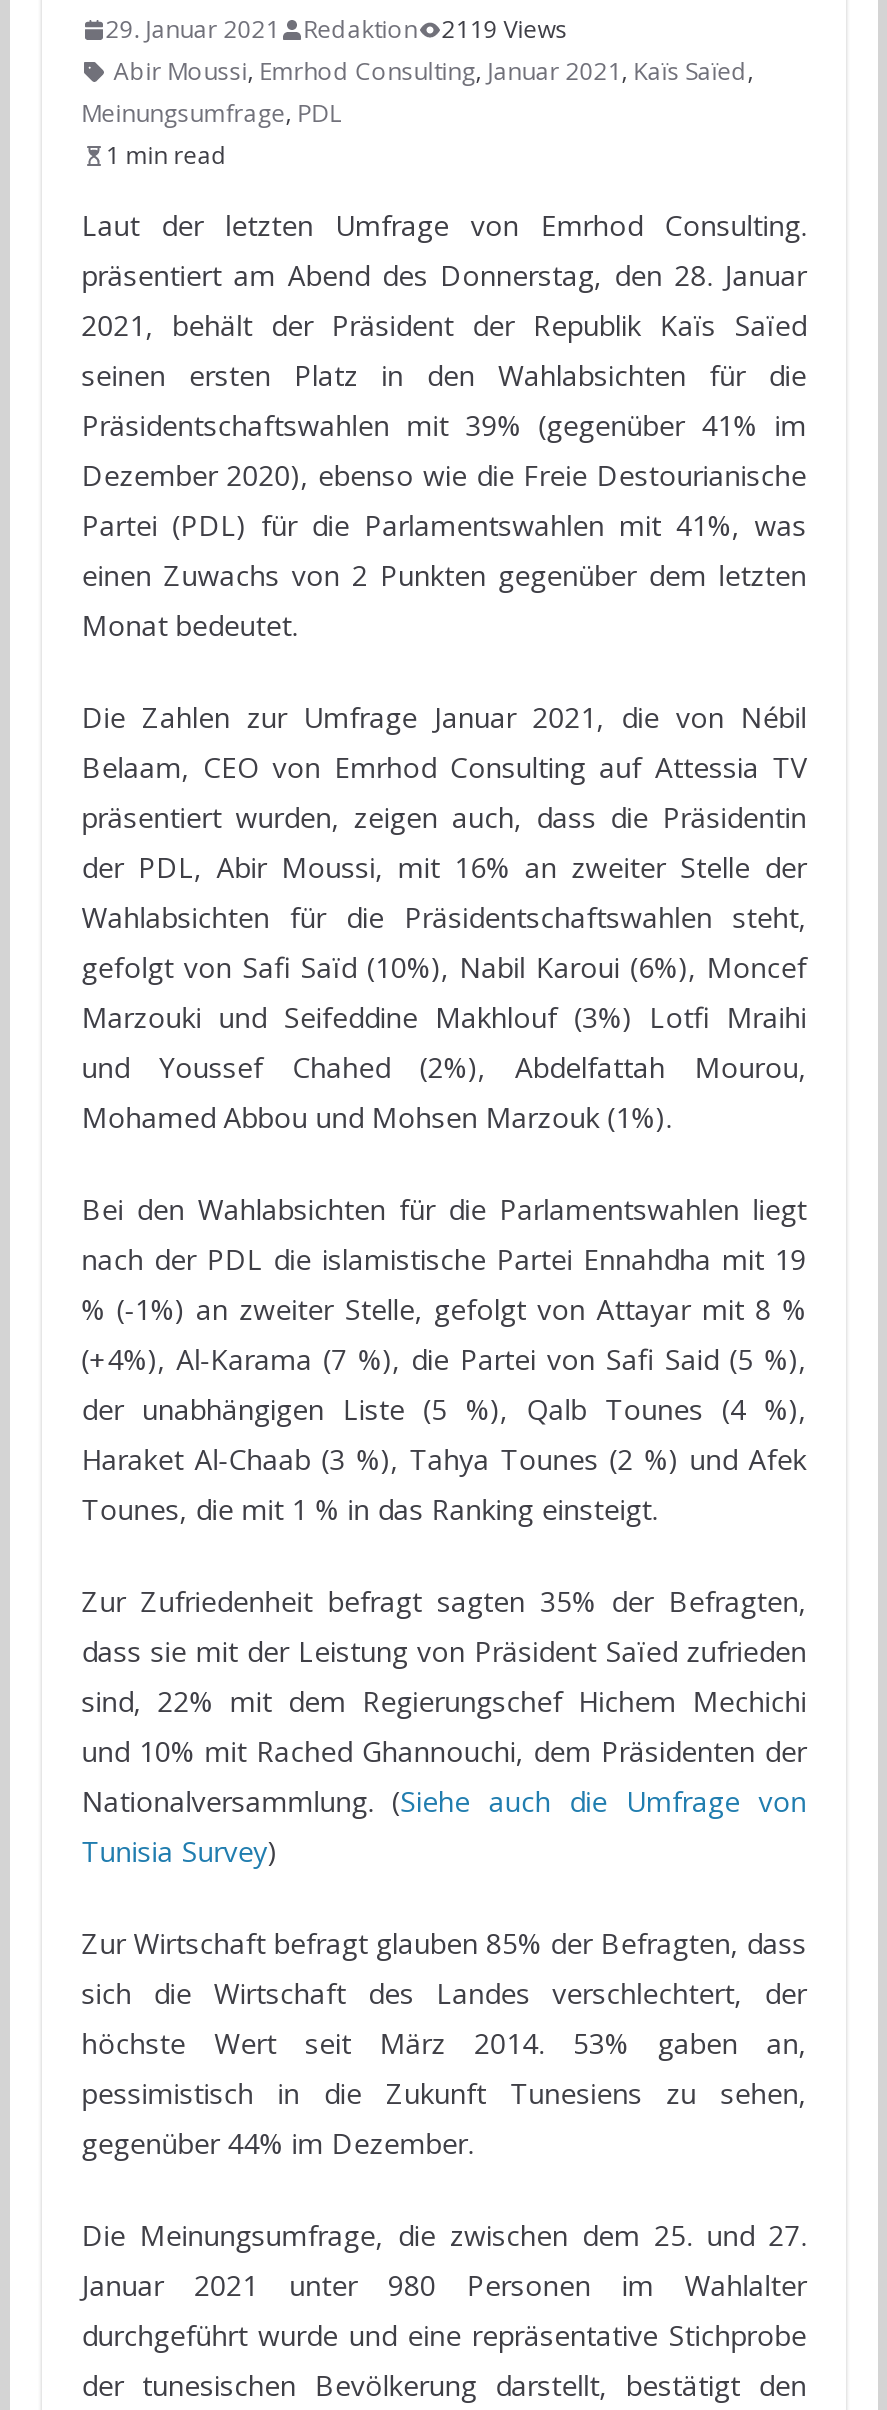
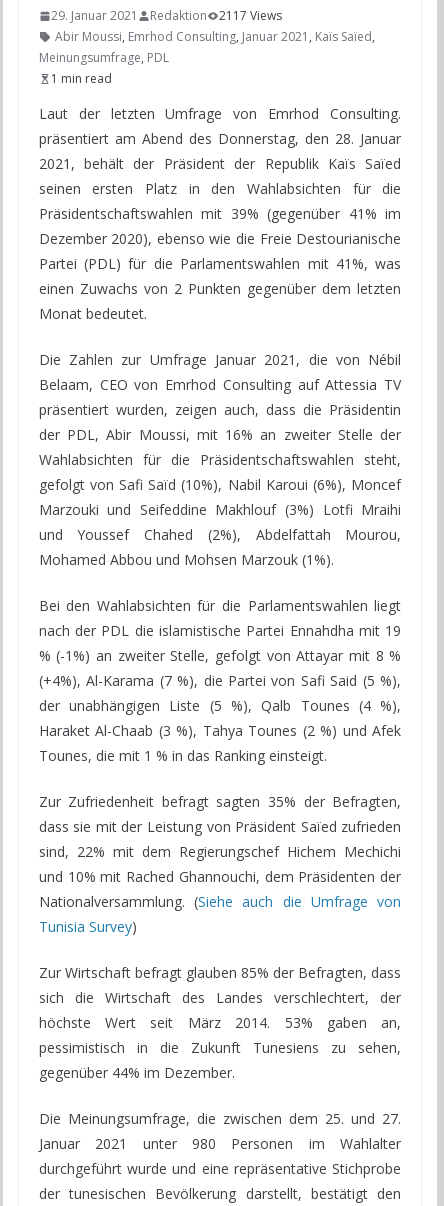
- 29. Januar 2021 Redaktion 2119 Views
+ 29. Januar 2021 Redaktion 2117 Views
